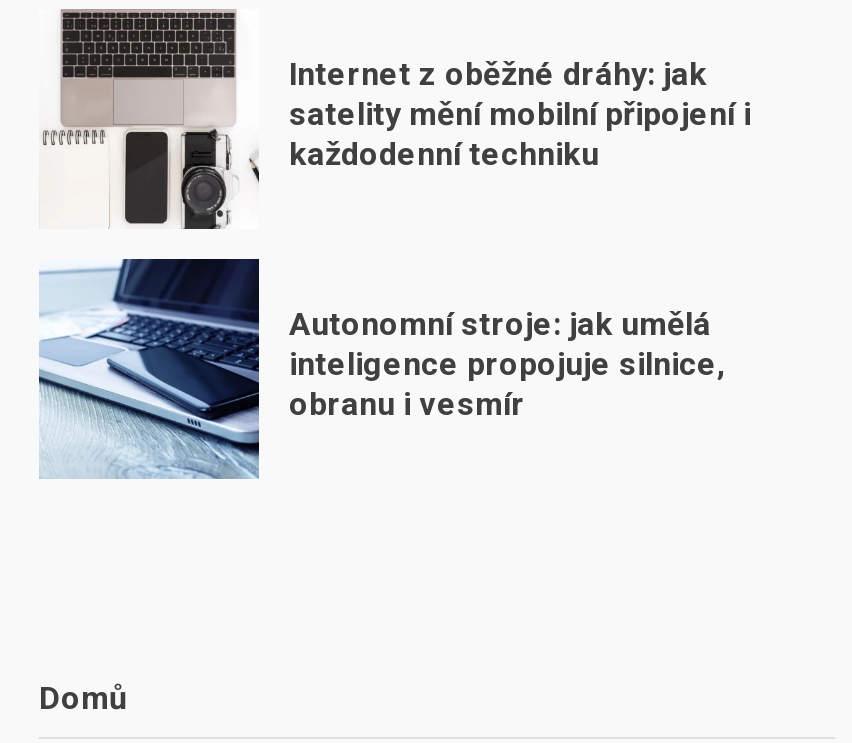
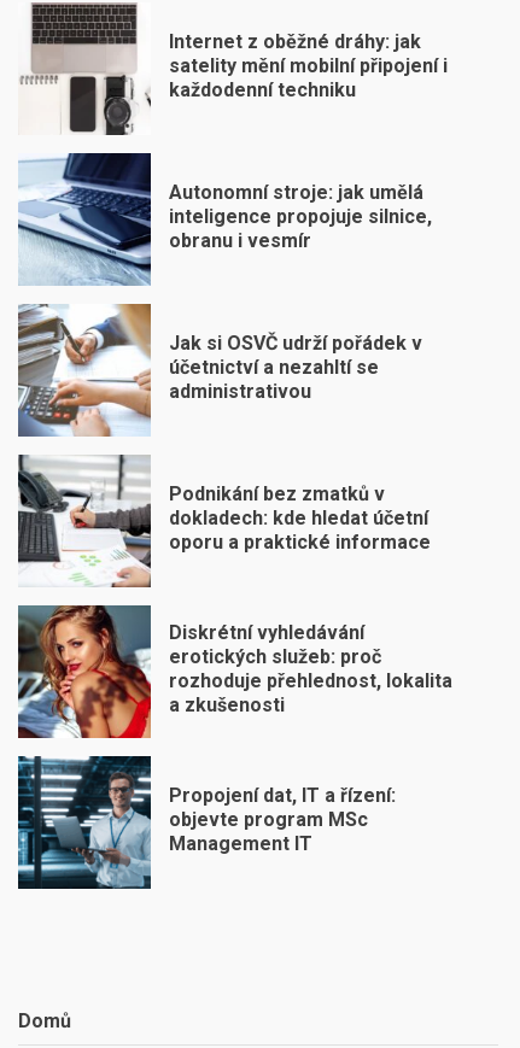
+ [image]
+ Jak si OSVČ udrží pořádek v
+ účetnictví a nezahltí se
+ administrativou

+ [image]
+ Podnikání bez zmatků v
+ dokladech: kde hledat účetní
+ oporu a praktické informace

+ [image]
+ Diskrétní vyhledávání
+ erotických služeb: proč
+ rozhoduje přehlednost, lokalita
+ a zkušenosti

+ [image]
+ Propojení dat, IT a řízení:
+ objevte program MSc
+ Management IT
